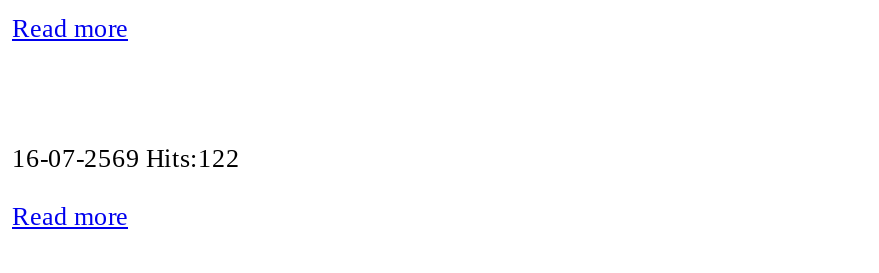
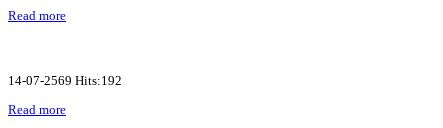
- 16-07-2569 Hits:122
+ 14-07-2569 Hits:192
